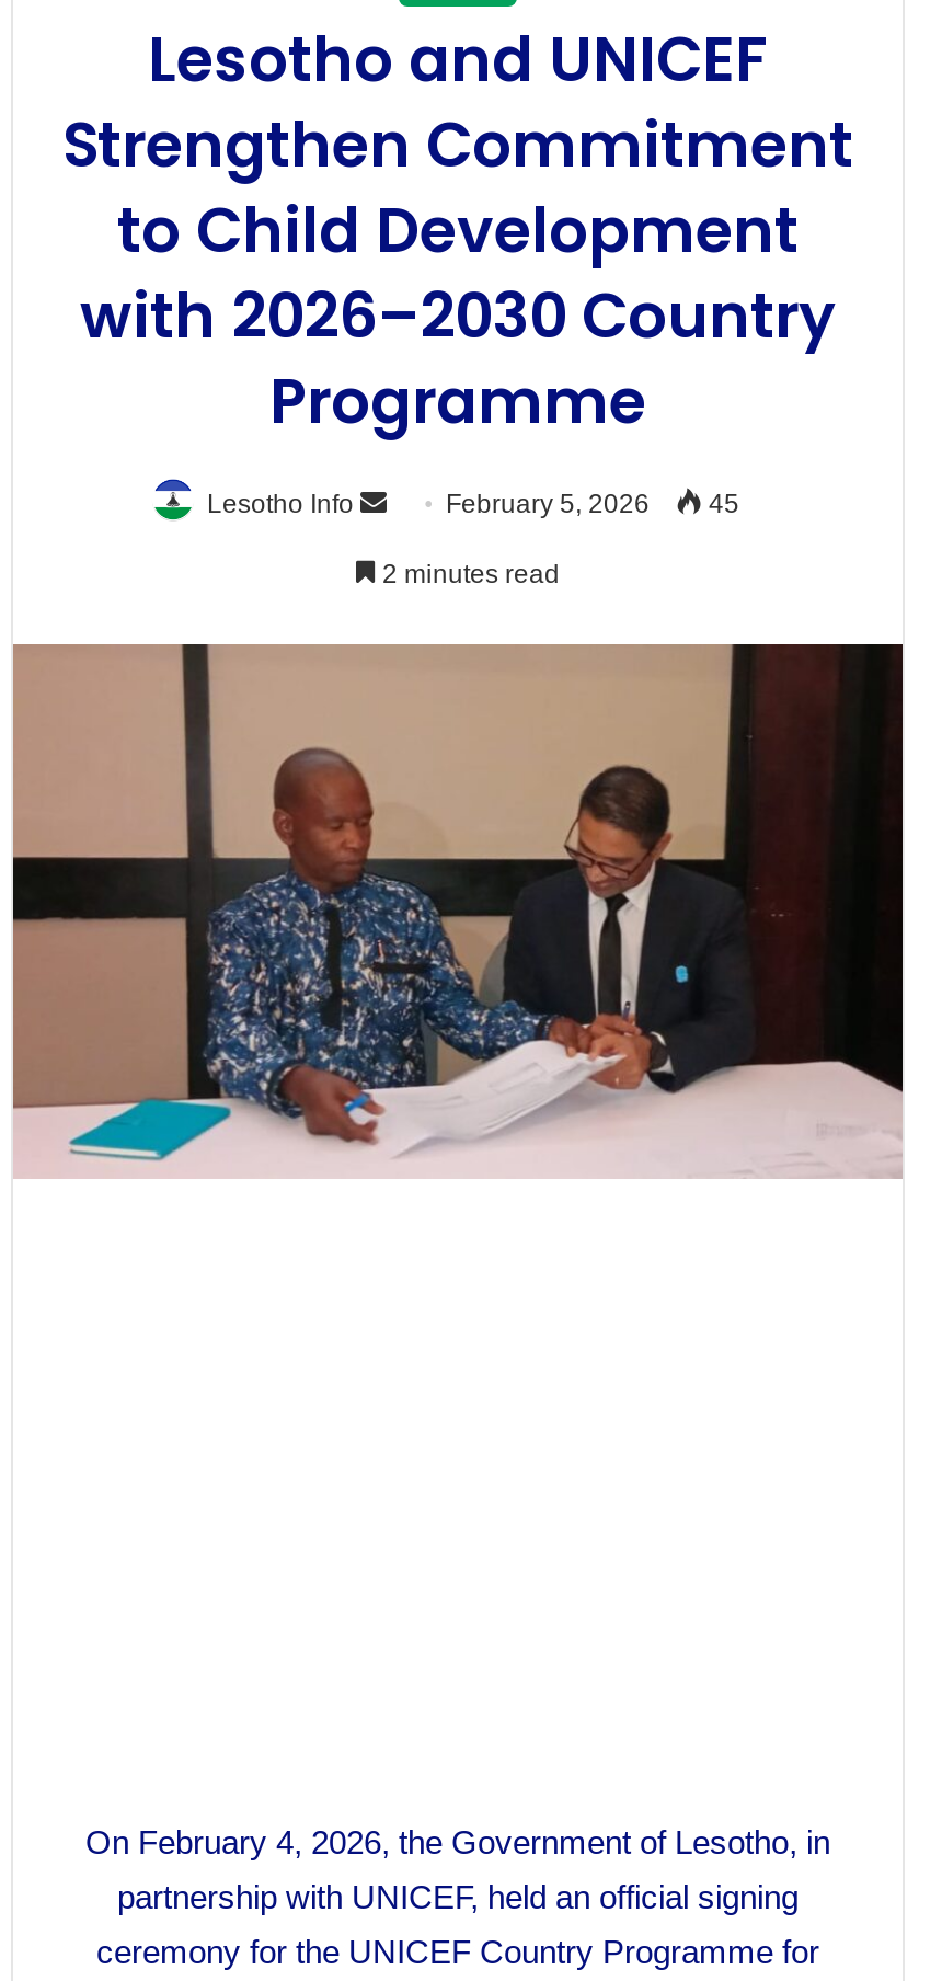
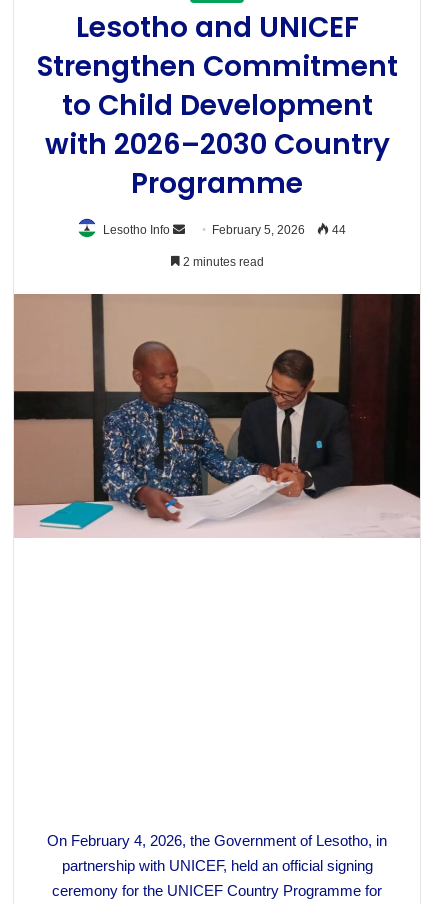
- 45
+ 44
